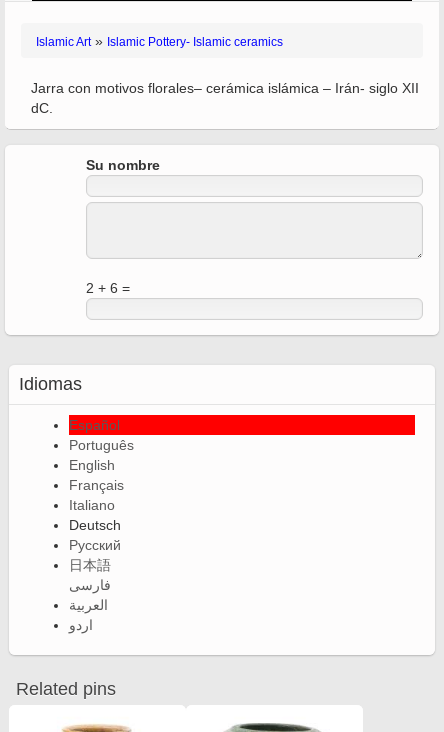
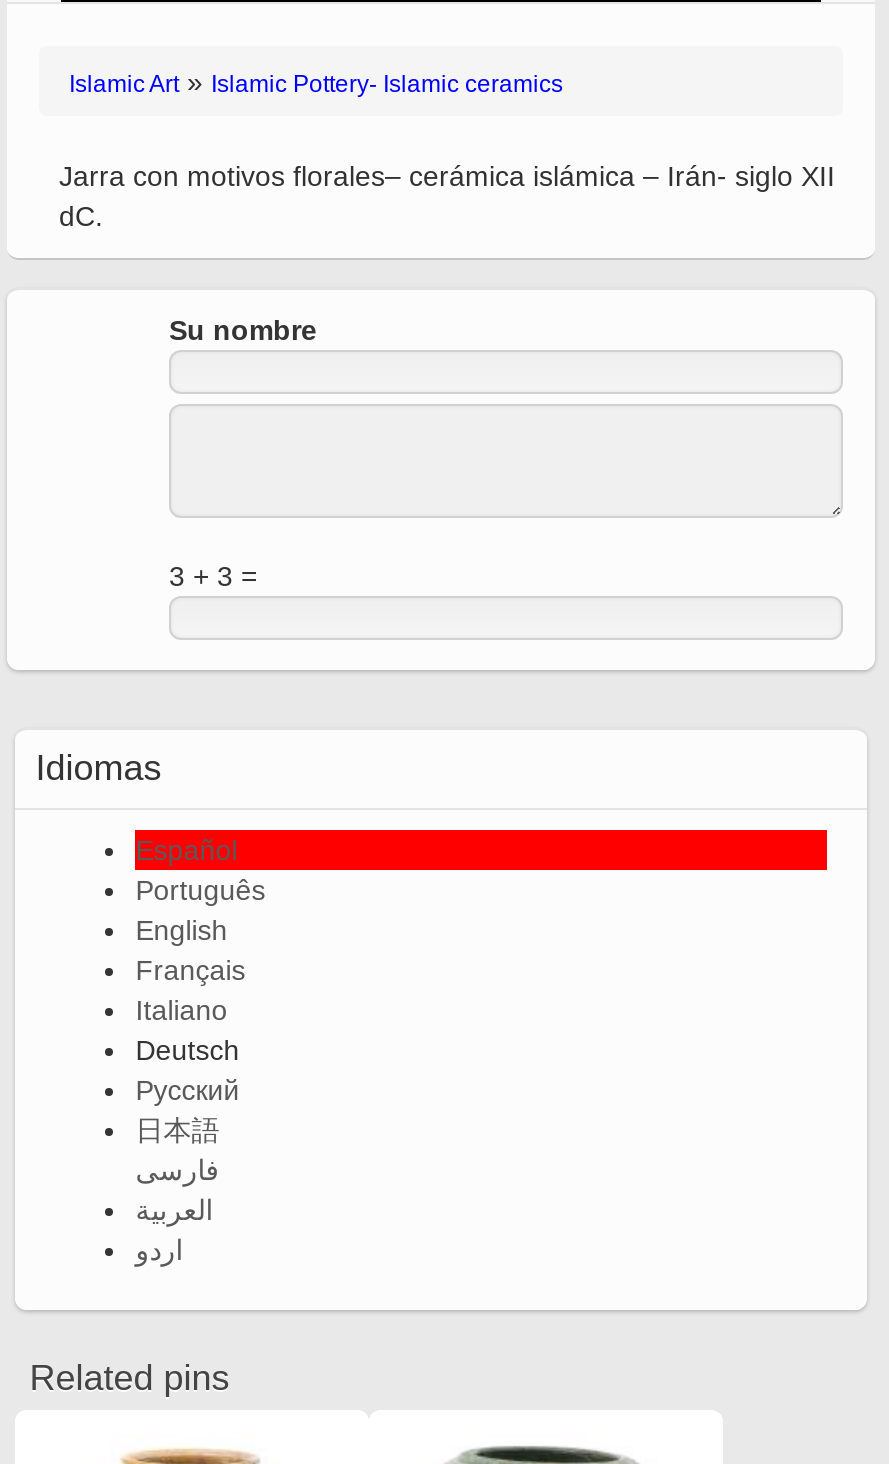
- 2 + 6 =
+ 3 + 3 =
